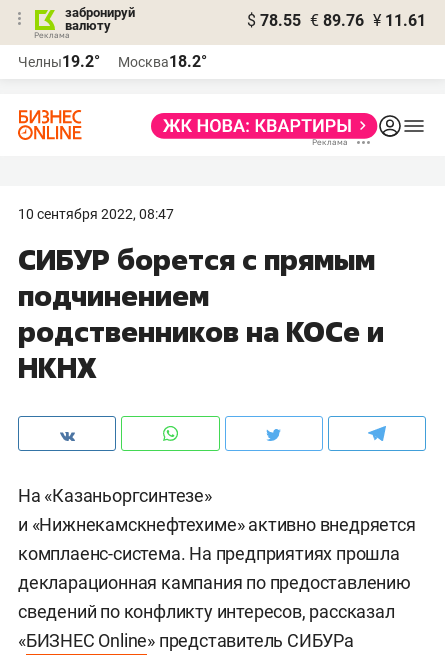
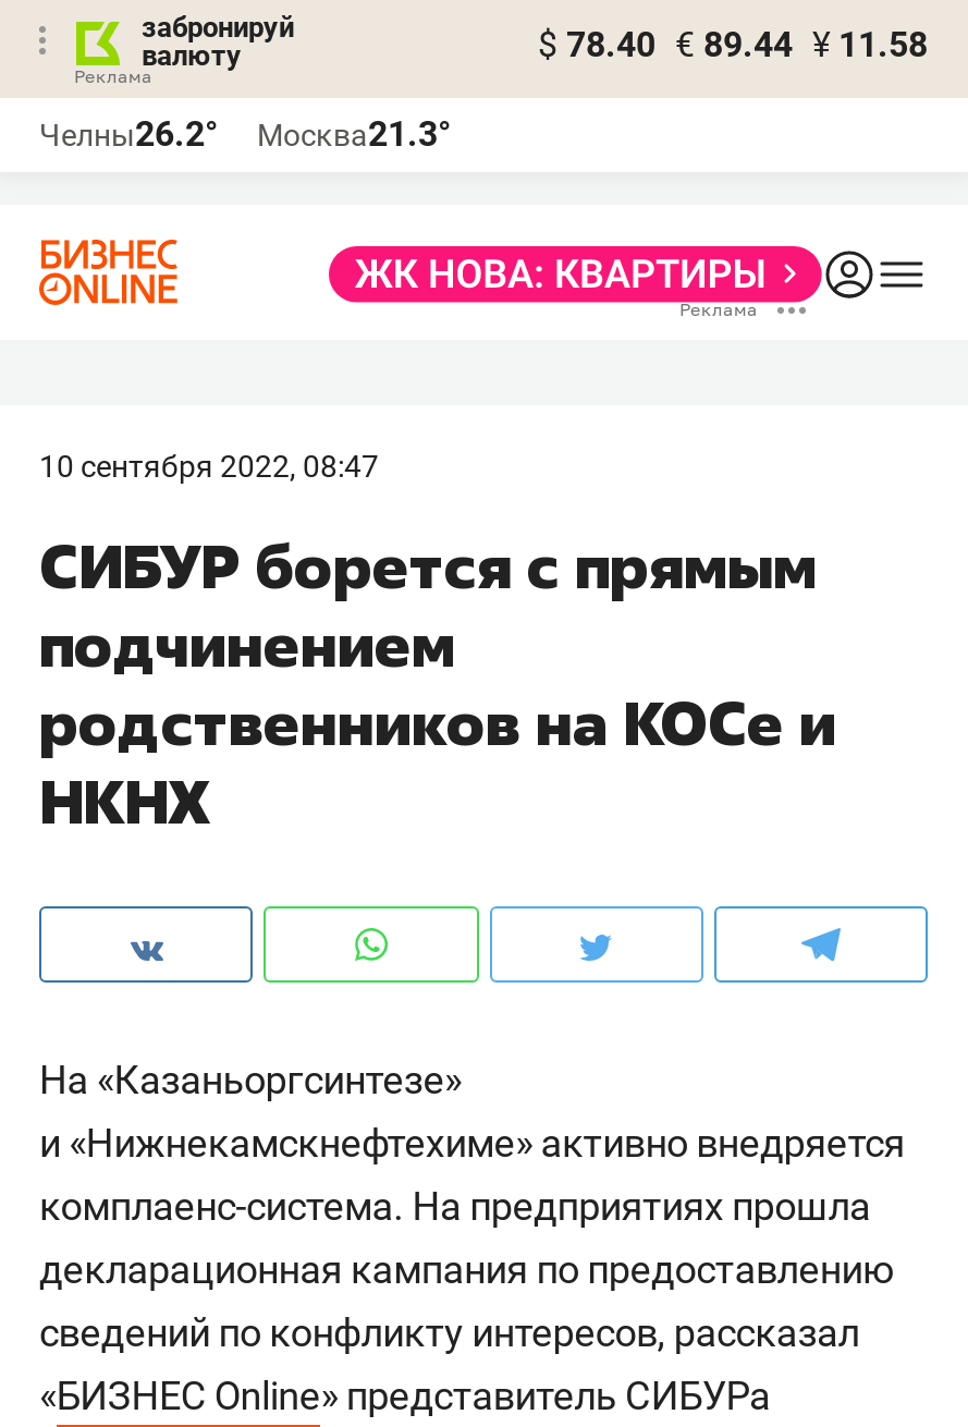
- $ 78.55 € 89.76 ¥ 11.61
+ $ 78.40 € 89.44 ¥ 11.58

- Челны19.2°
+ Челны26.2°

- Москва18.2°
+ Москва21.3°
